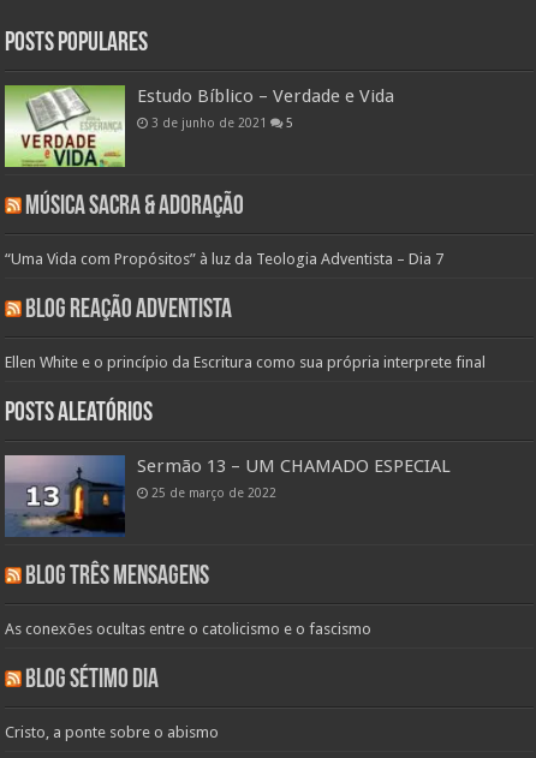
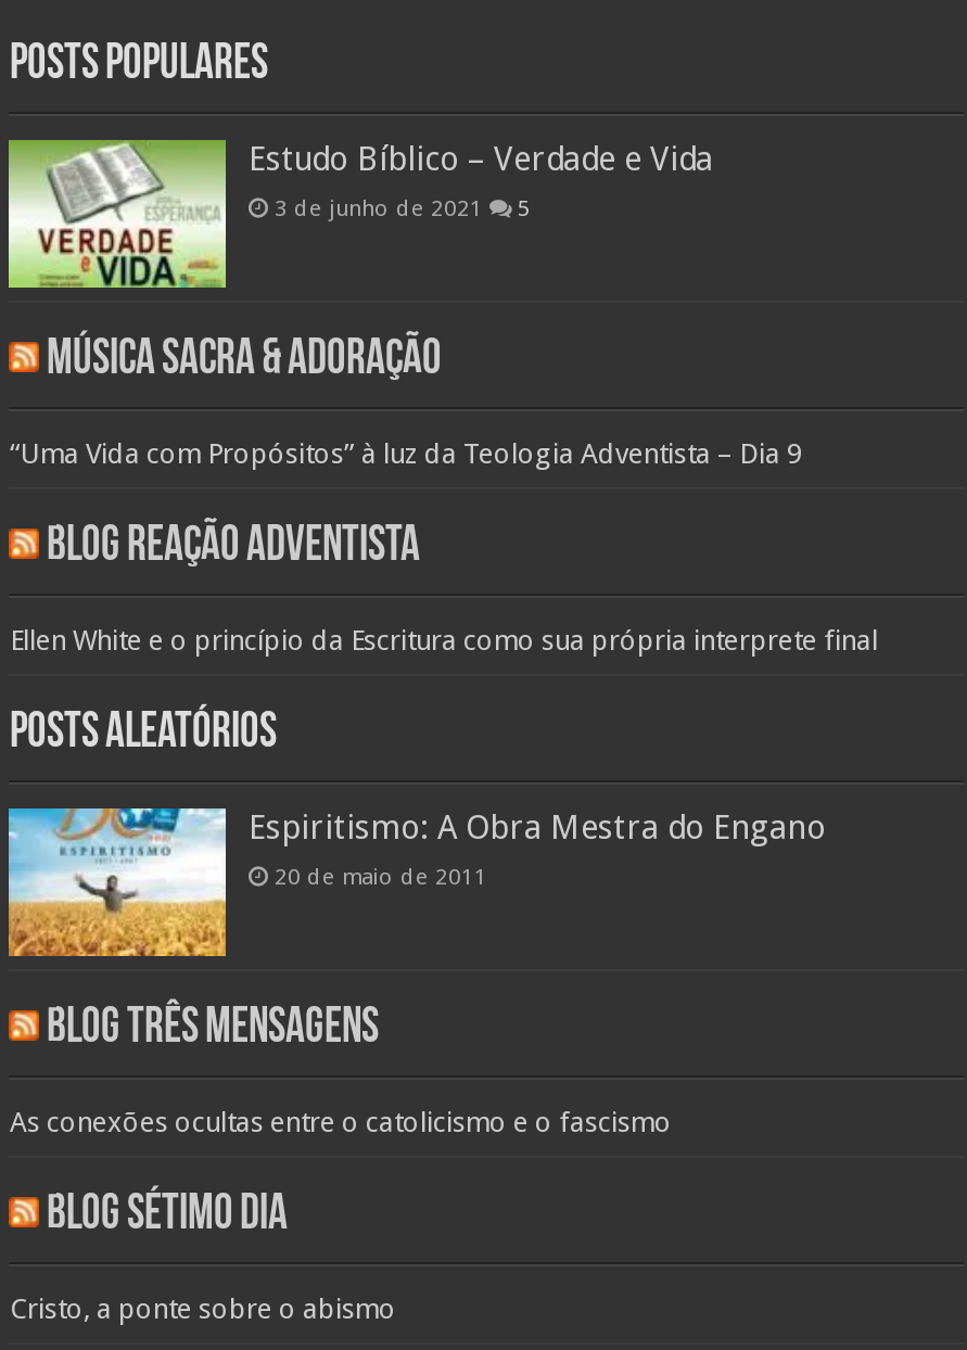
- “Uma Vida com Propósitos” à luz da Teologia Adventista – Dia 7
+ “Uma Vida com Propósitos” à luz da Teologia Adventista – Dia 9

- [image]
- Sermão 13 – UM CHAMADO ESPECIAL
- 25 de março de 2022
+ [image]
+ Espiritismo: A Obra Mestra do Engano
+ 20 de maio de 2011
